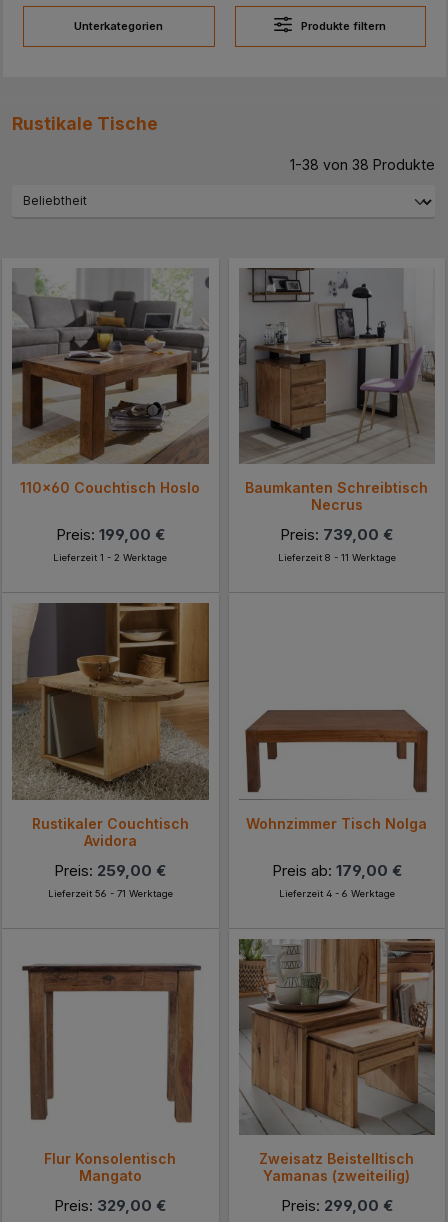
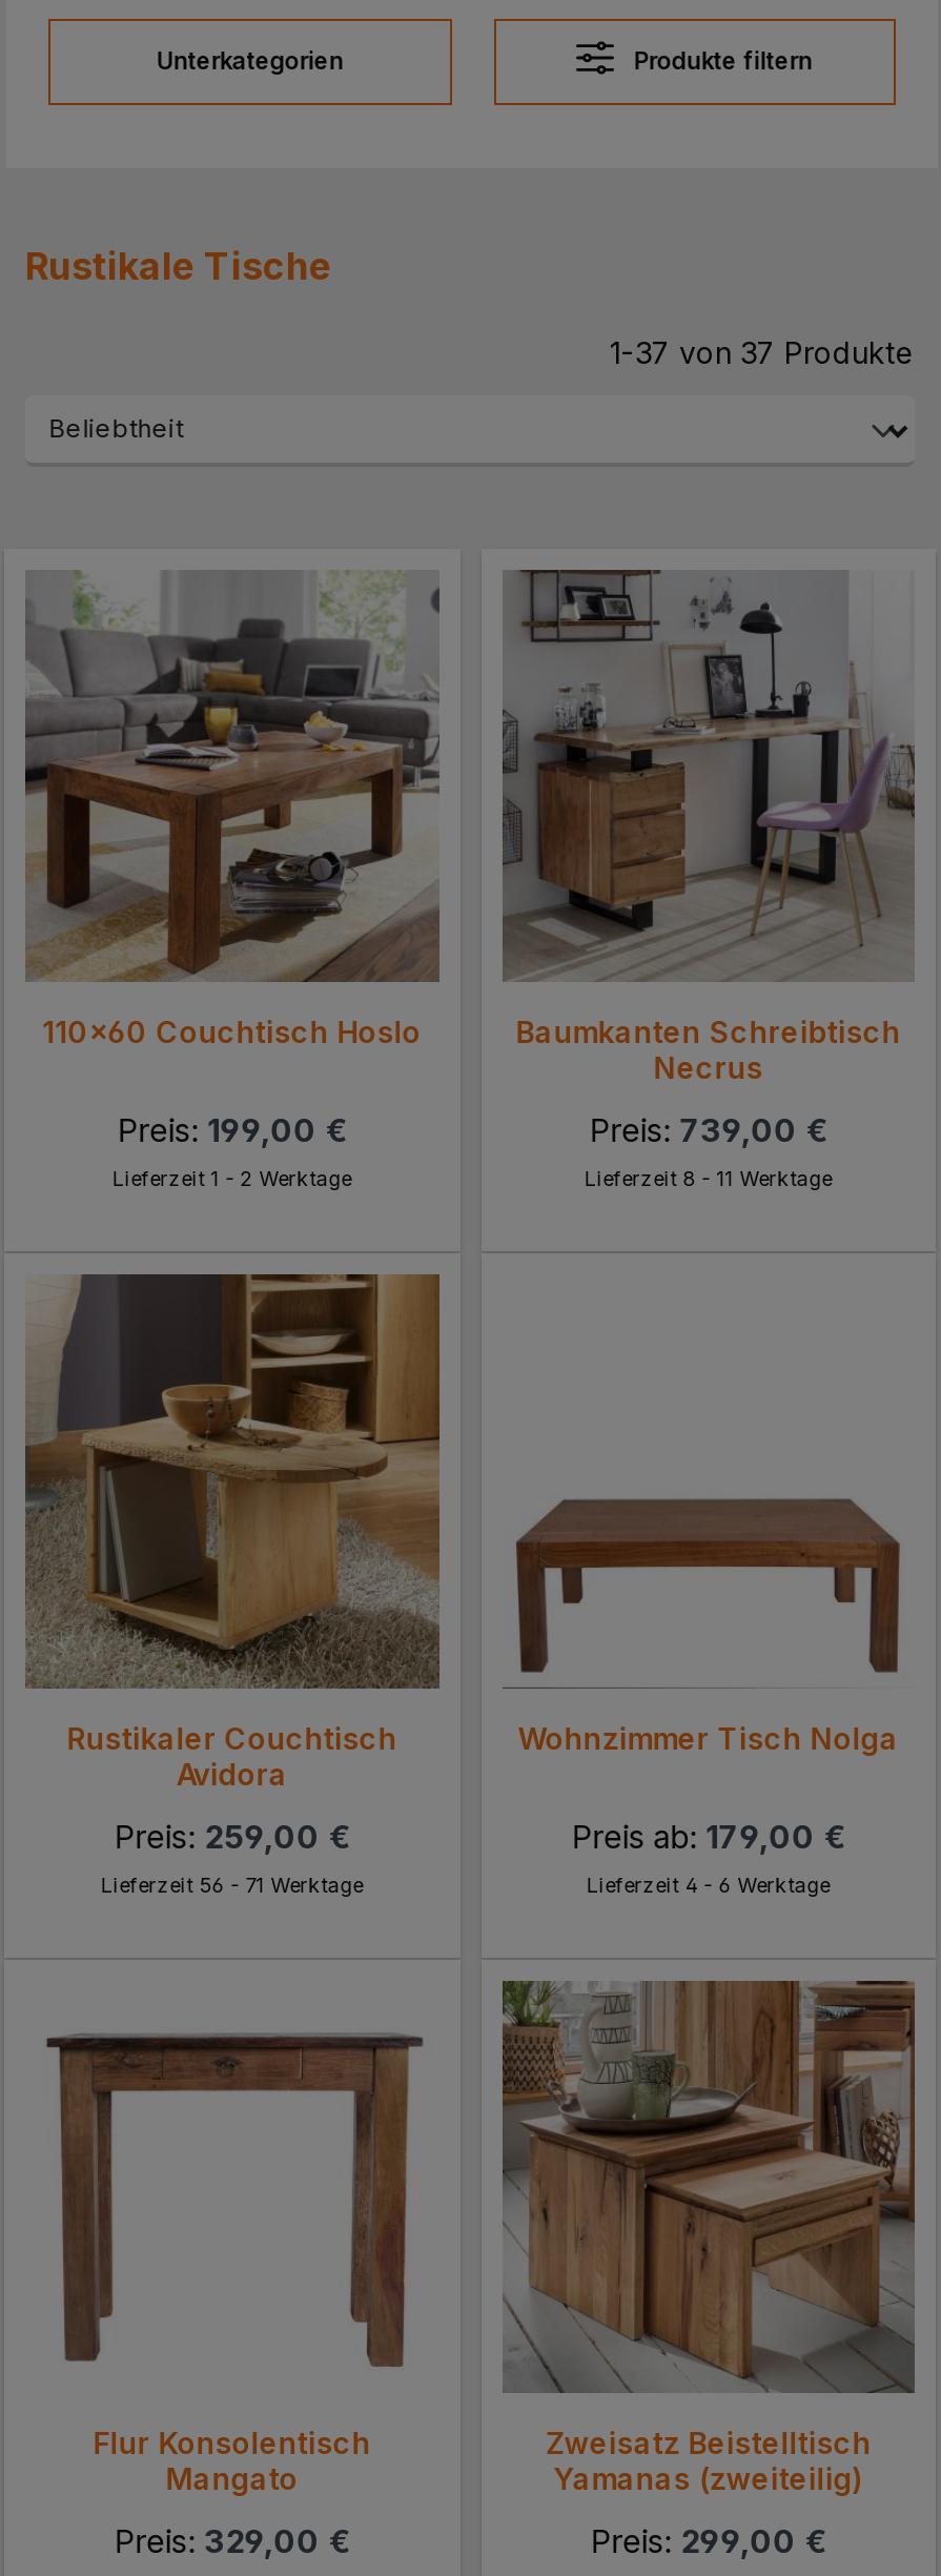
- 1-38 von 38 Produkte
+ 1-37 von 37 Produkte
